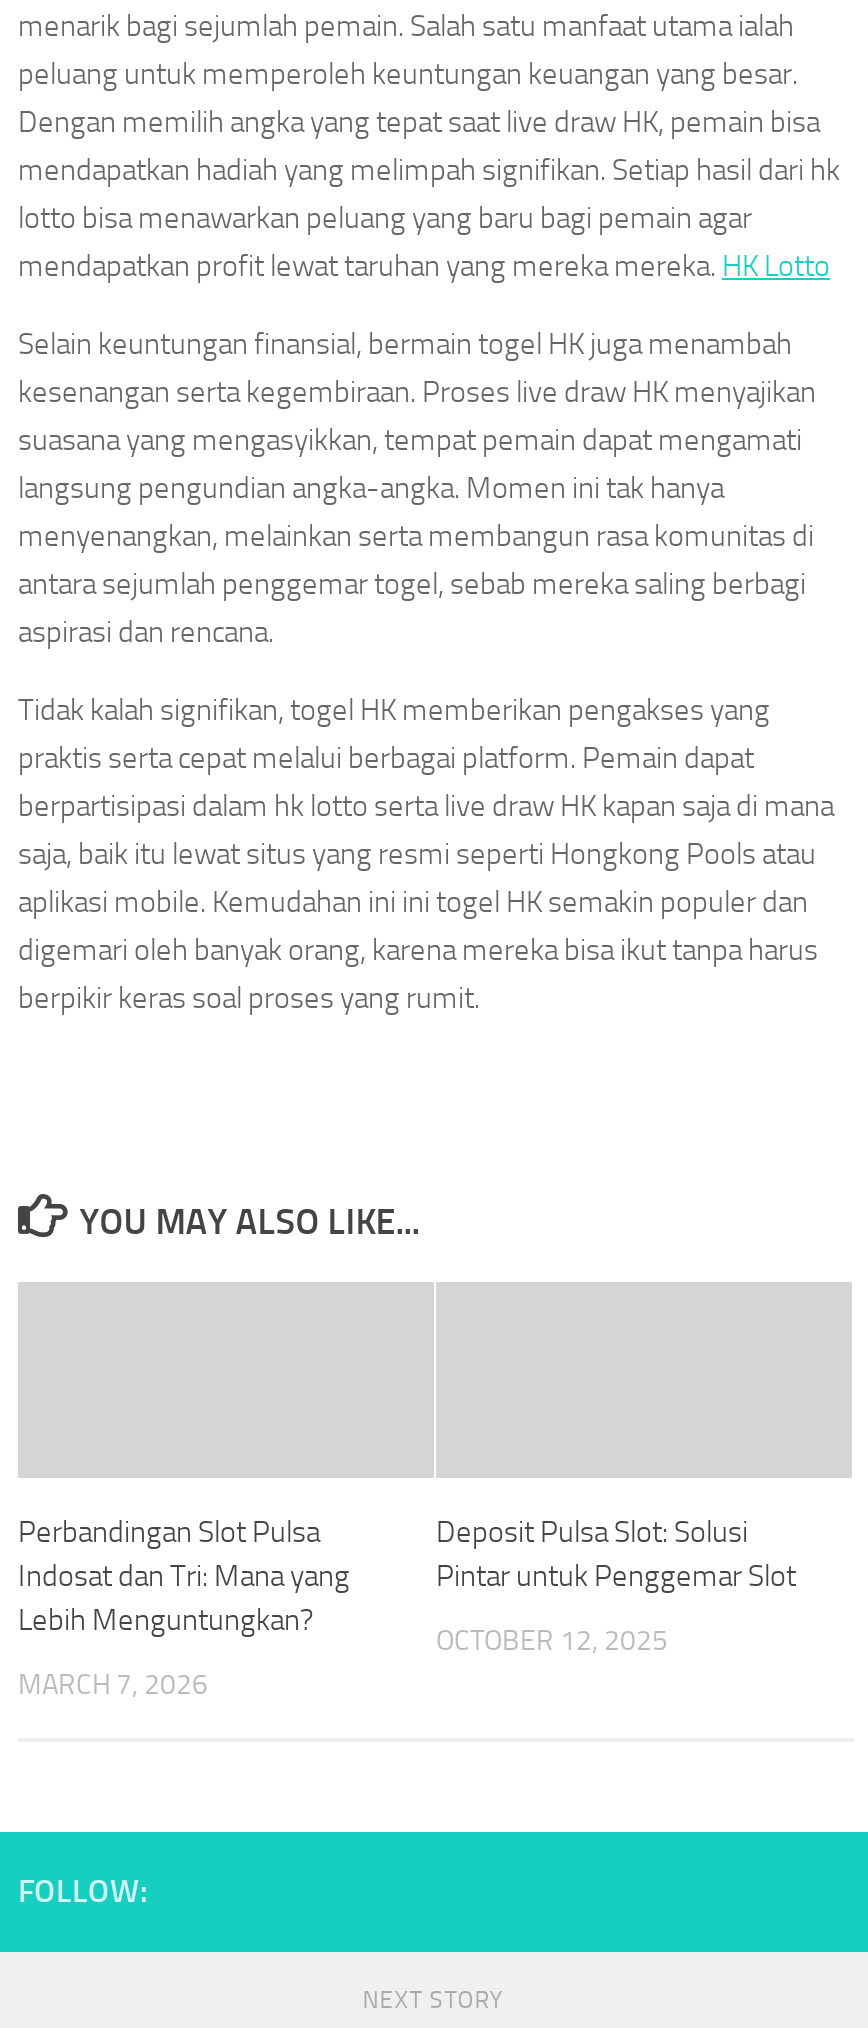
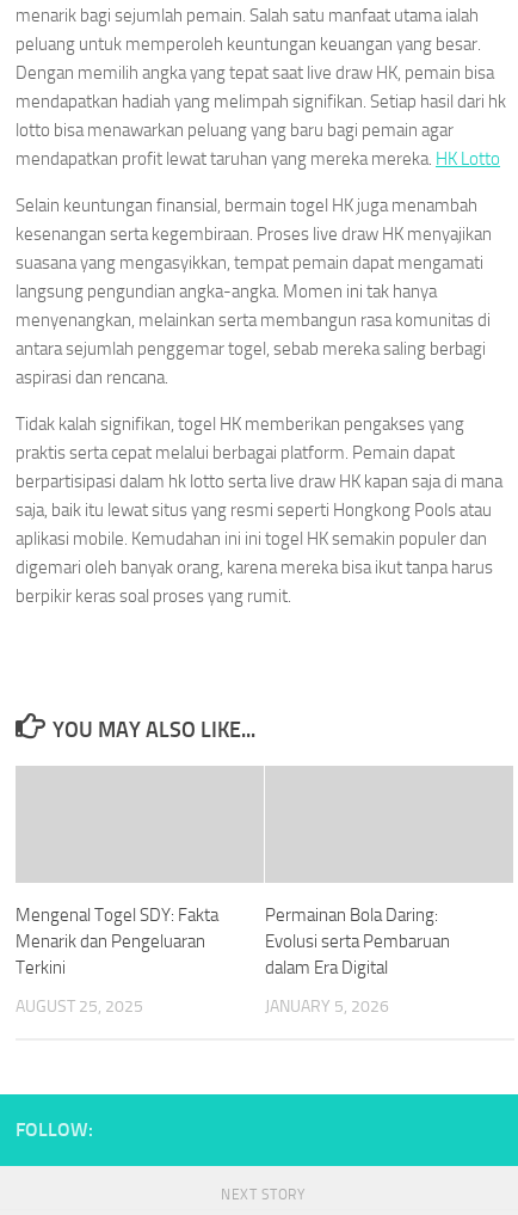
- Perbandingan Slot Pulsa
- Indosat dan Tri: Mana yang
- Lebih Menguntungkan?
+ Mengenal Togel SDY: Fakta
+ Menarik dan Pengeluaran
+ Terkini

- Deposit Pulsa Slot: Solusi
- Pintar untuk Penggemar Slot
+ Permainan Bola Daring:
+ Evolusi serta Pembaruan
+ dalam Era Digital

- OCTOBER 12, 2025
+ JANUARY 5, 2026

- MARCH 7, 2026
+ AUGUST 25, 2025
